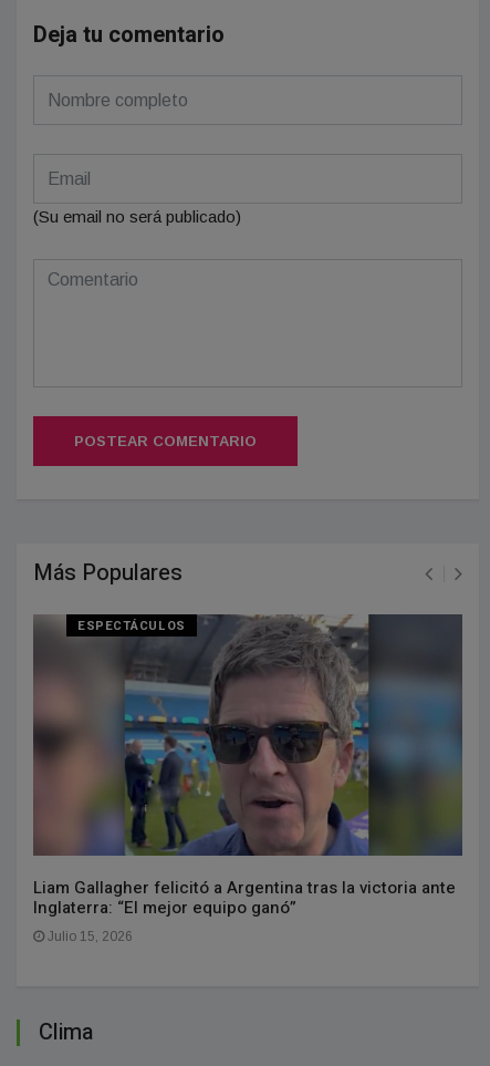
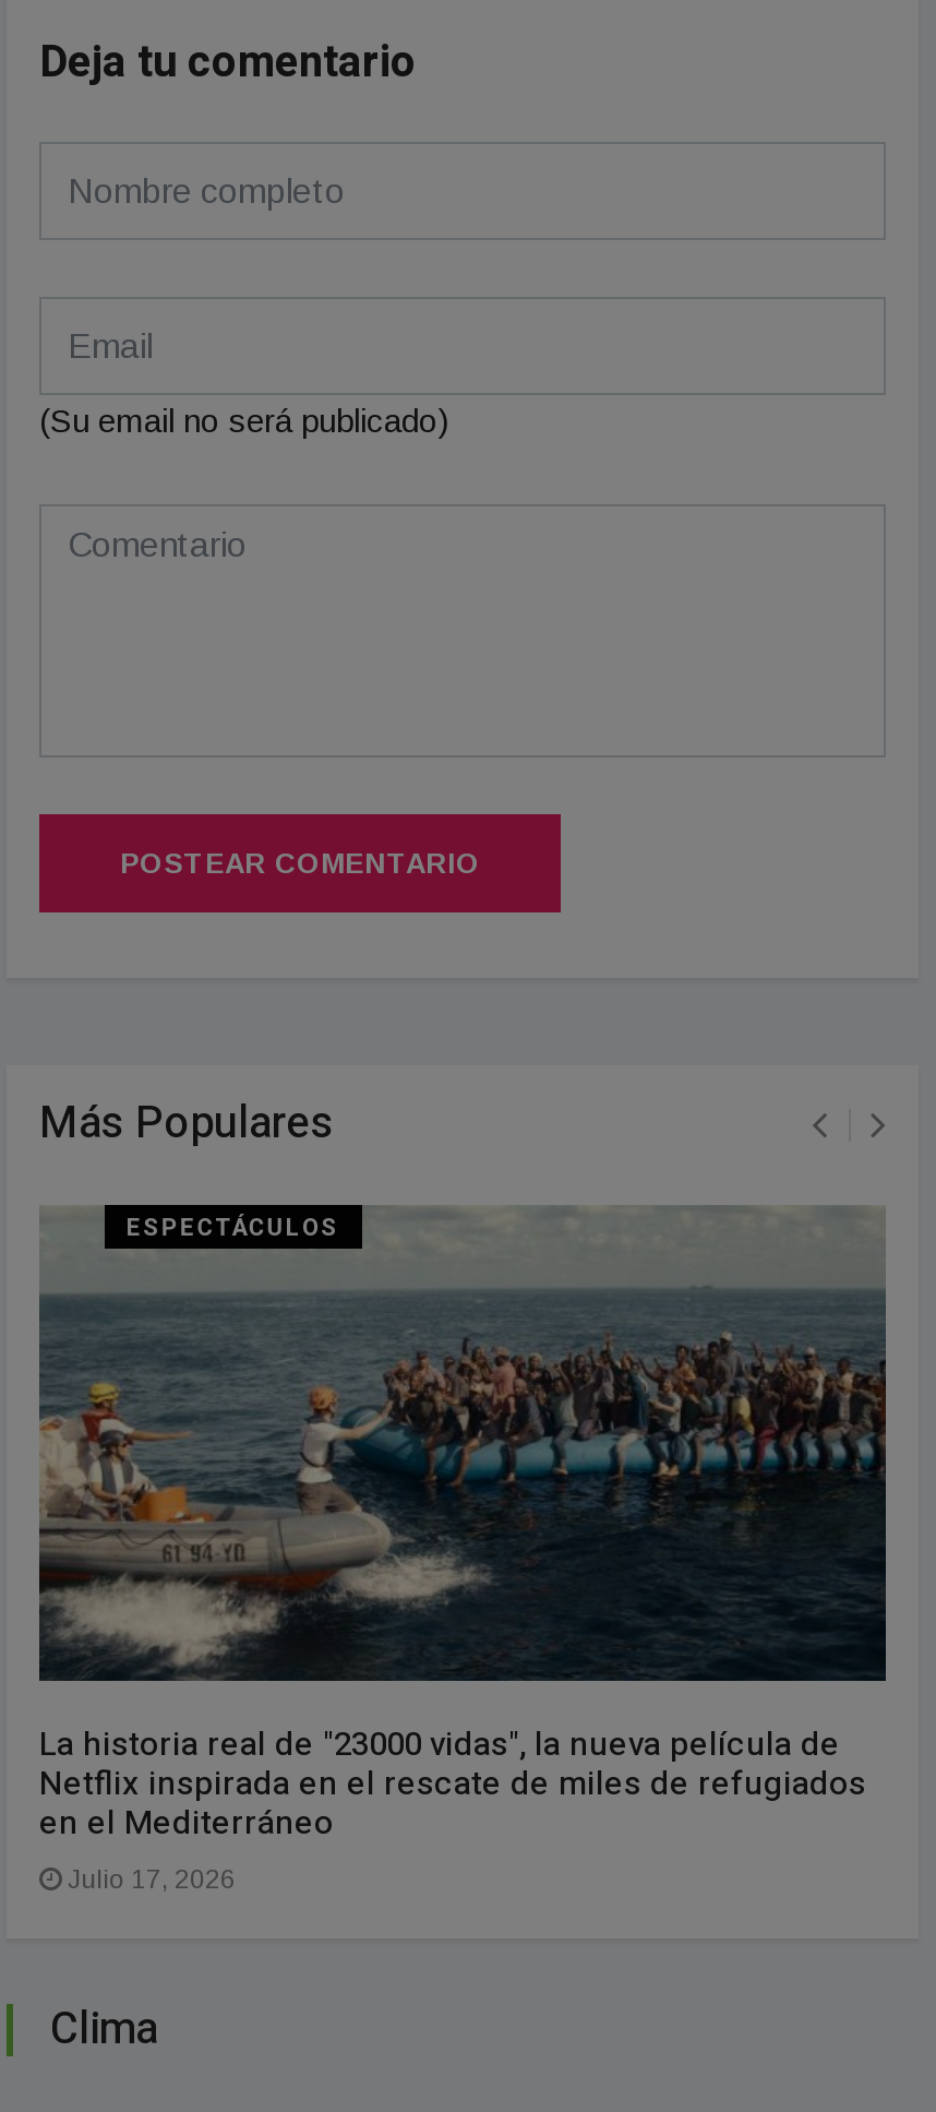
- [image]
- Liam Gallagher felicitó a Argentina tras la victoria ante
- Inglaterra: “El mejor equipo ganó”
- Julio 15, 2026
+ [image]
+ La historia real de "23000 vidas", la nueva película de
+ Netflix inspirada en el rescate de miles de refugiados
+ en el Mediterráneo
+ Julio 17, 2026
